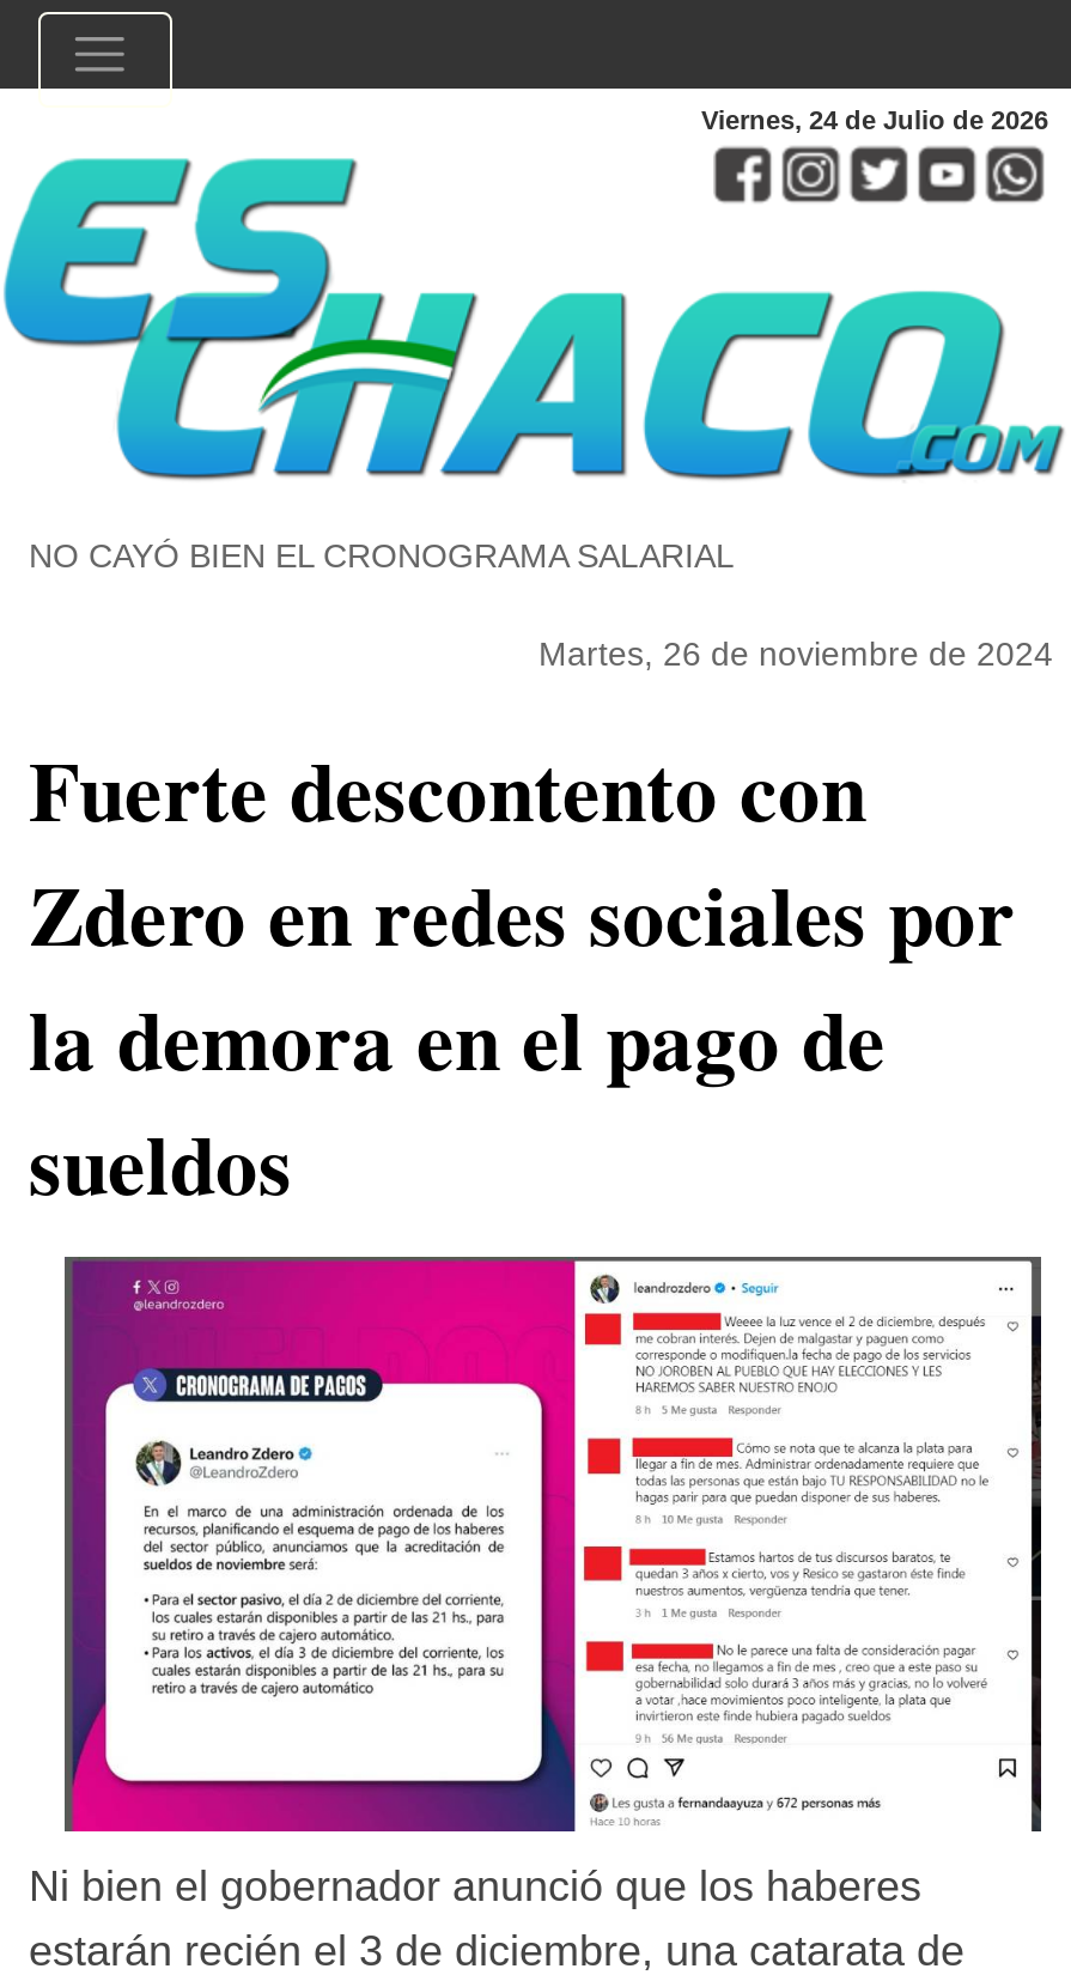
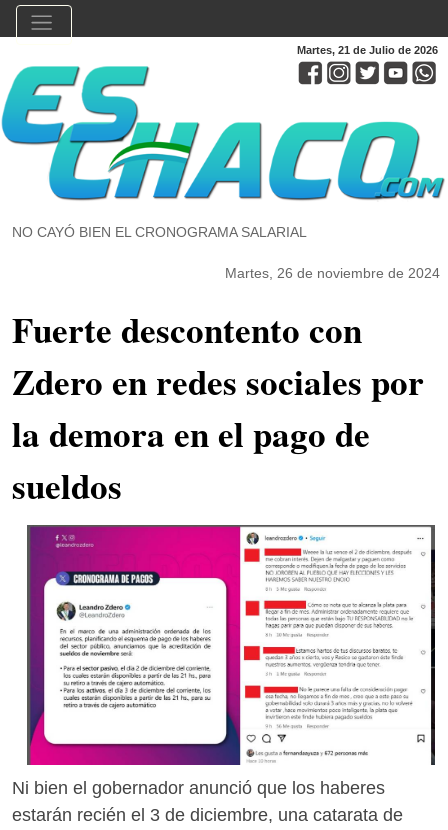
- Viernes, 24 de Julio de 2026
+ Martes, 21 de Julio de 2026
